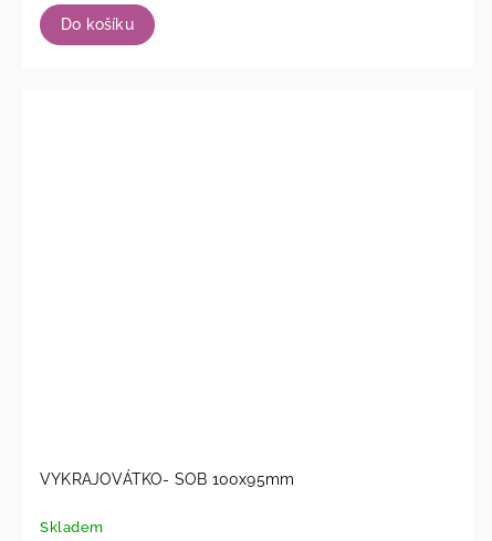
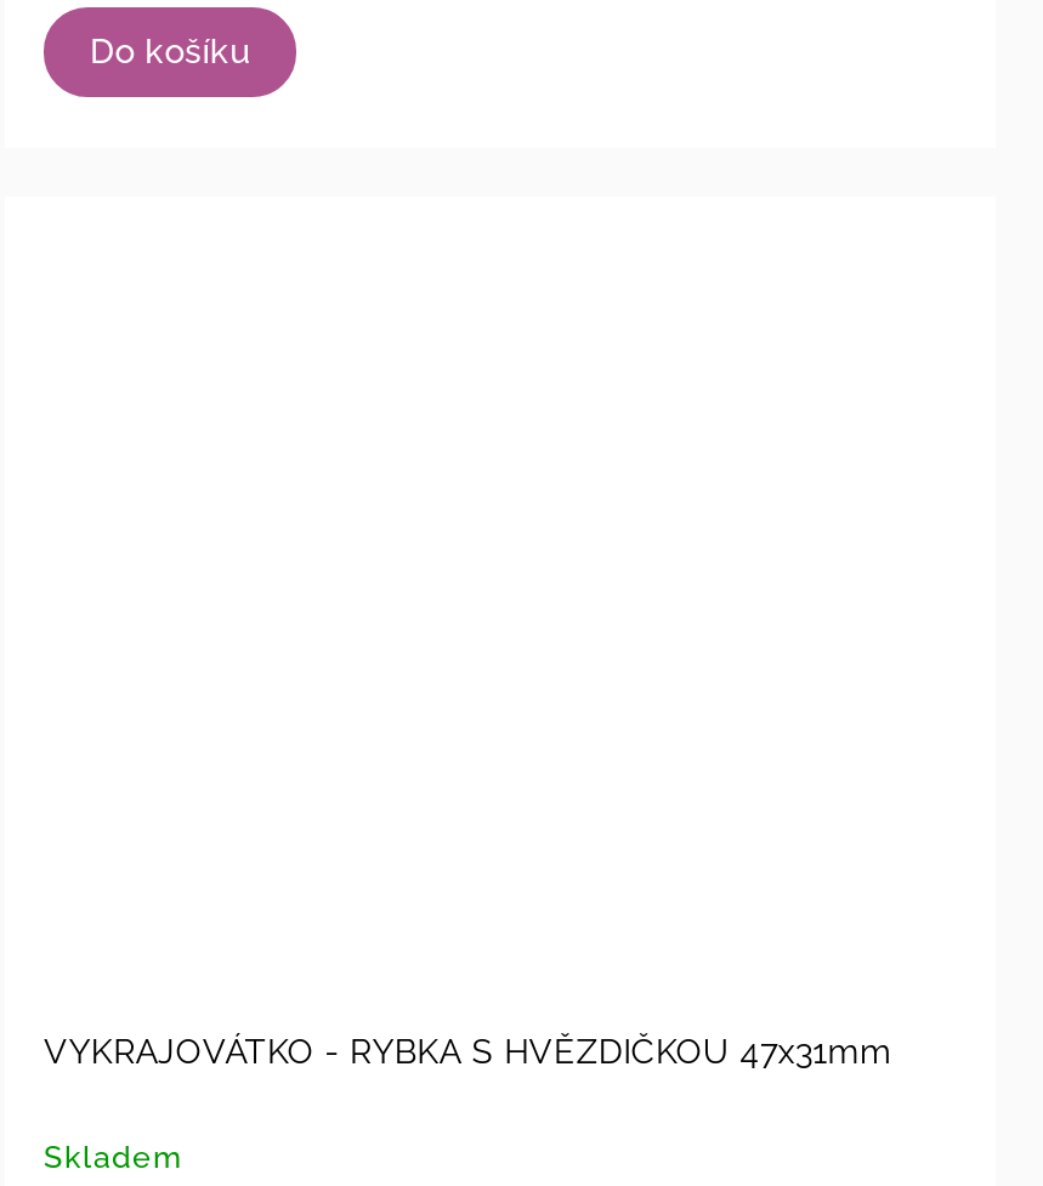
- VYKRAJOVÁTKO- SOB 100x95mm
+ VYKRAJOVÁTKO - RYBKA S HVĚZDIČKOU 47x31mm
